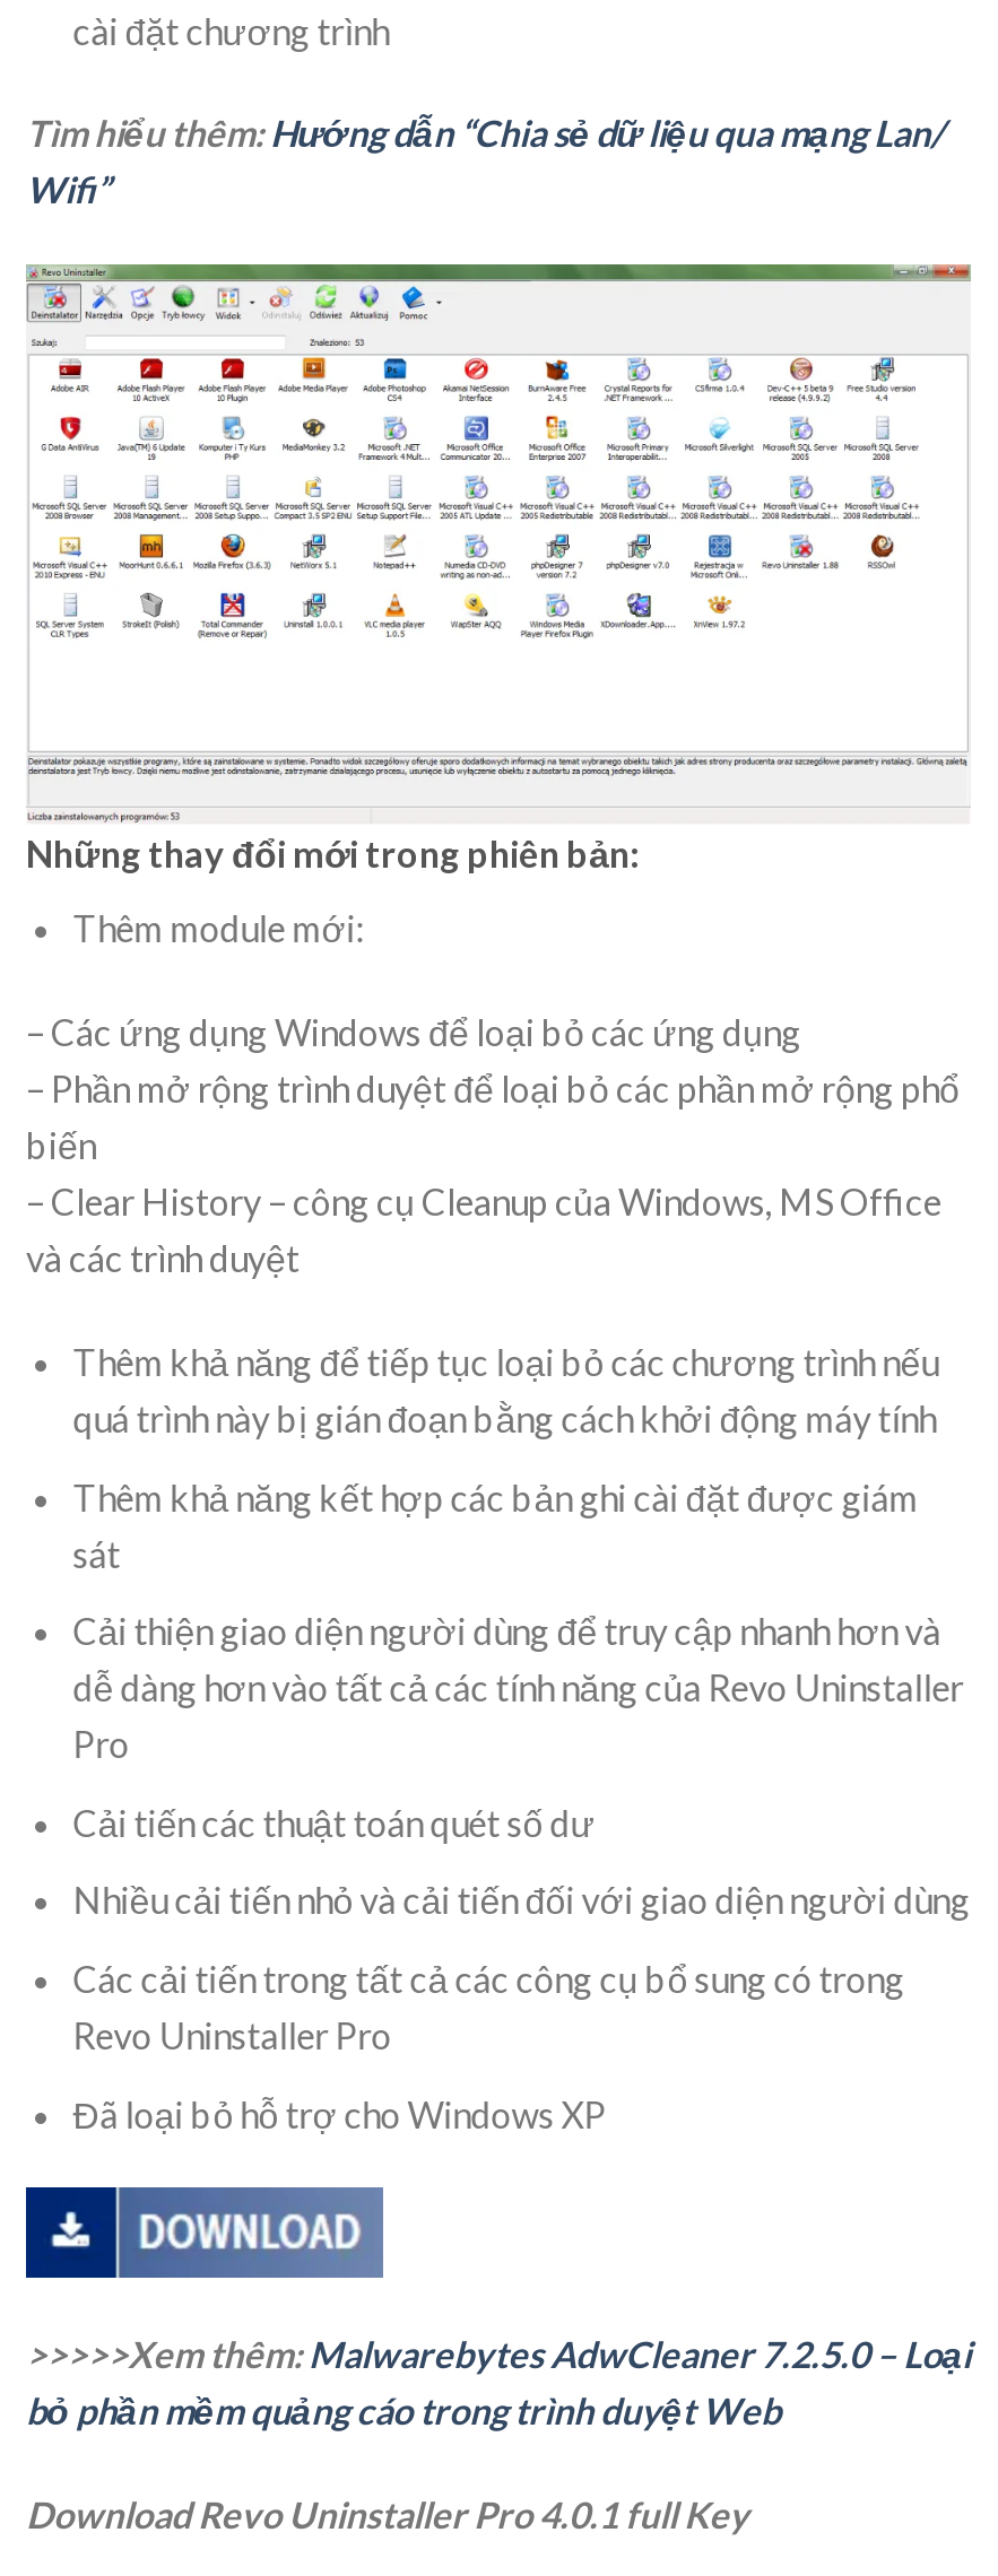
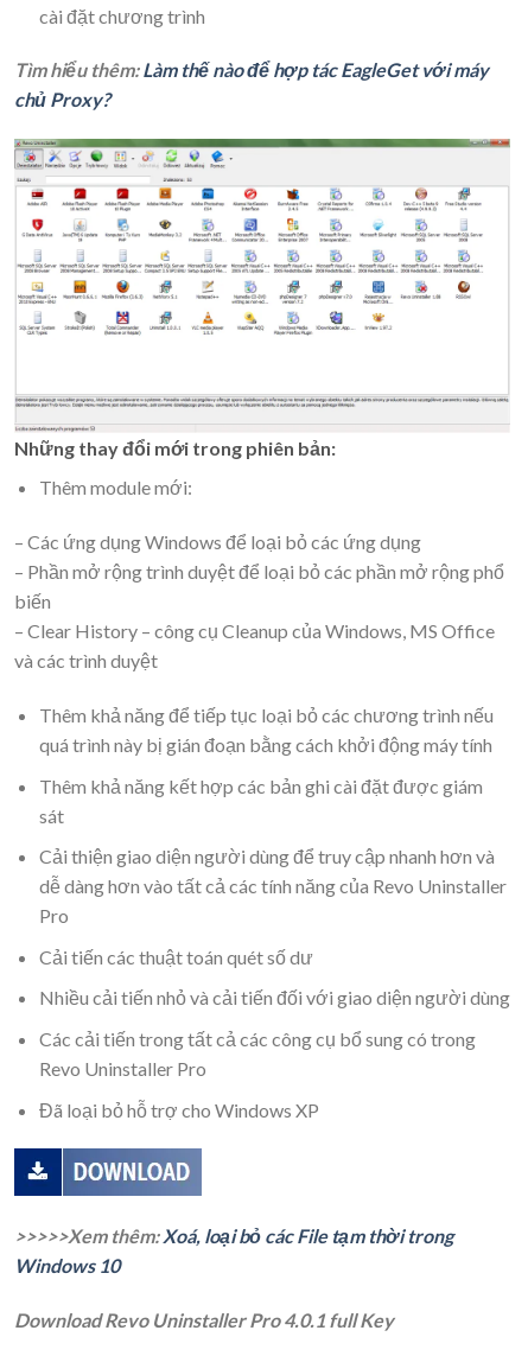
- Tìm hiểu thêm: Hướng dẫn “Chia sẻ dữ liệu qua mạng Lan/
- Wifi”
+ Tìm hiểu thêm: Làm thế nào để hợp tác EagleGet với máy
+ chủ Proxy?

- >>>>>Xem thêm: Malwarebytes AdwCleaner 7.2.5.0 – Loại
- bỏ phần mềm quảng cáo trong trình duyệt Web
+ >>>>>Xem thêm: Xoá, loại bỏ các File tạm thời trong
+ Windows 10
